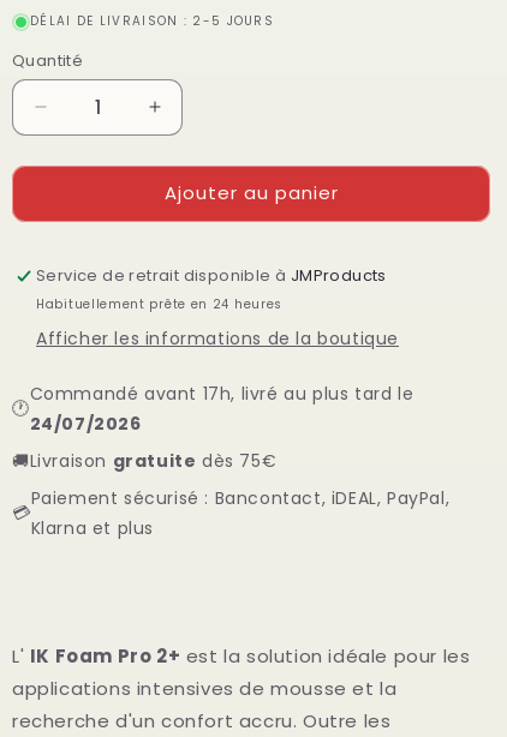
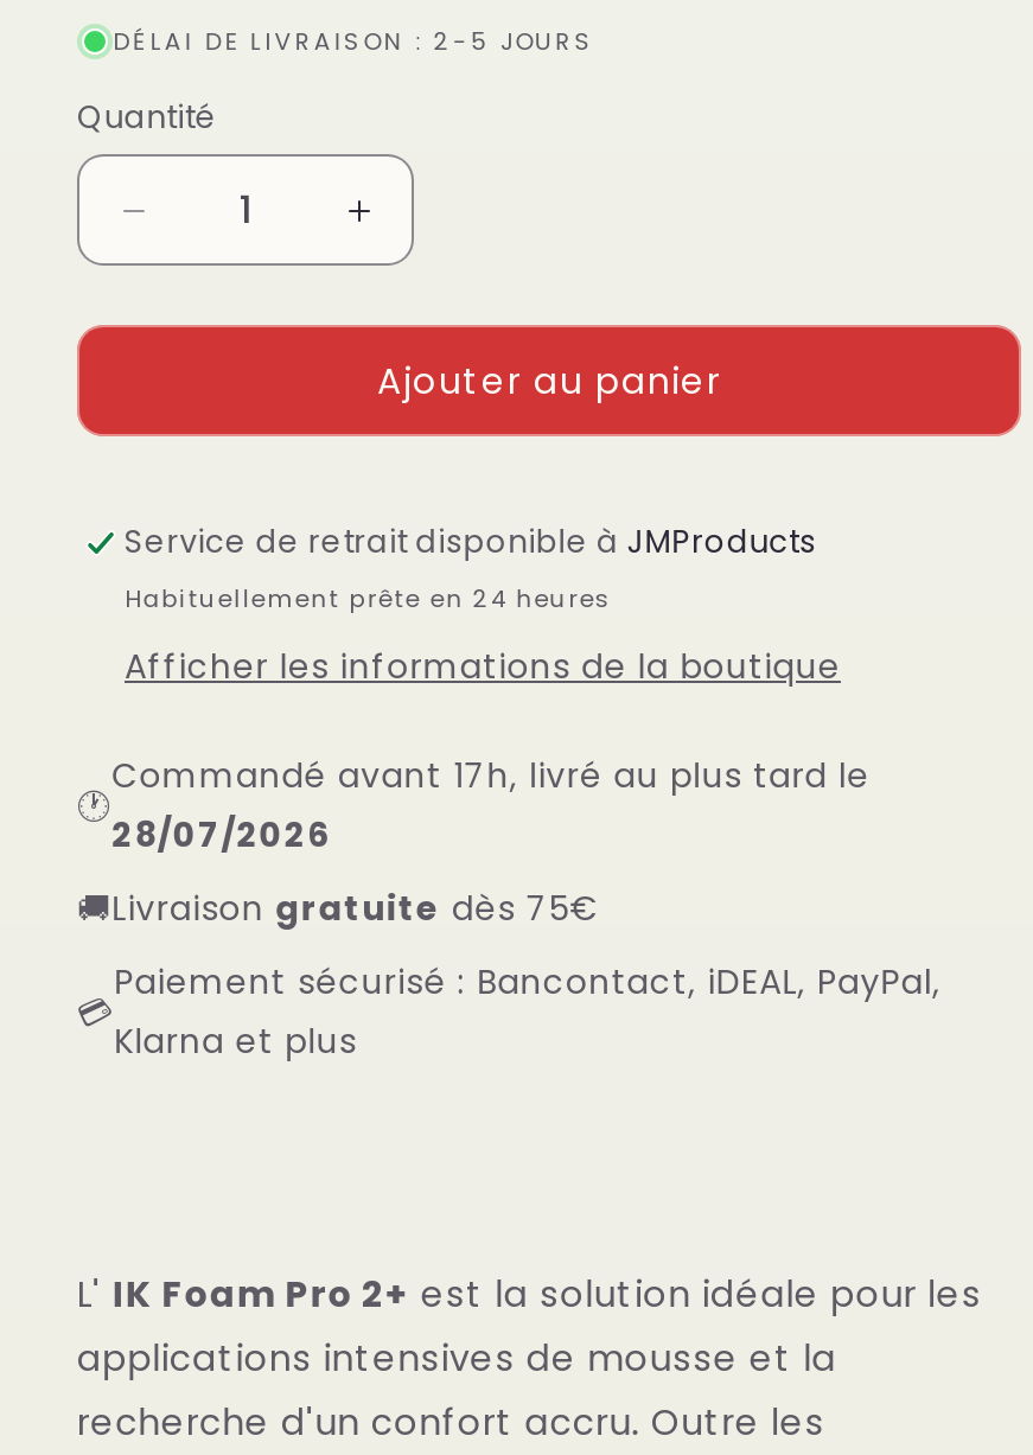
- 24/07/2026
+ 28/07/2026
